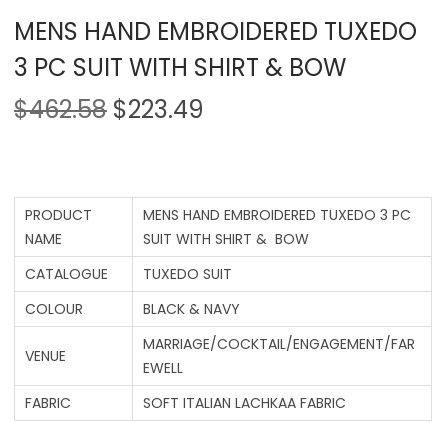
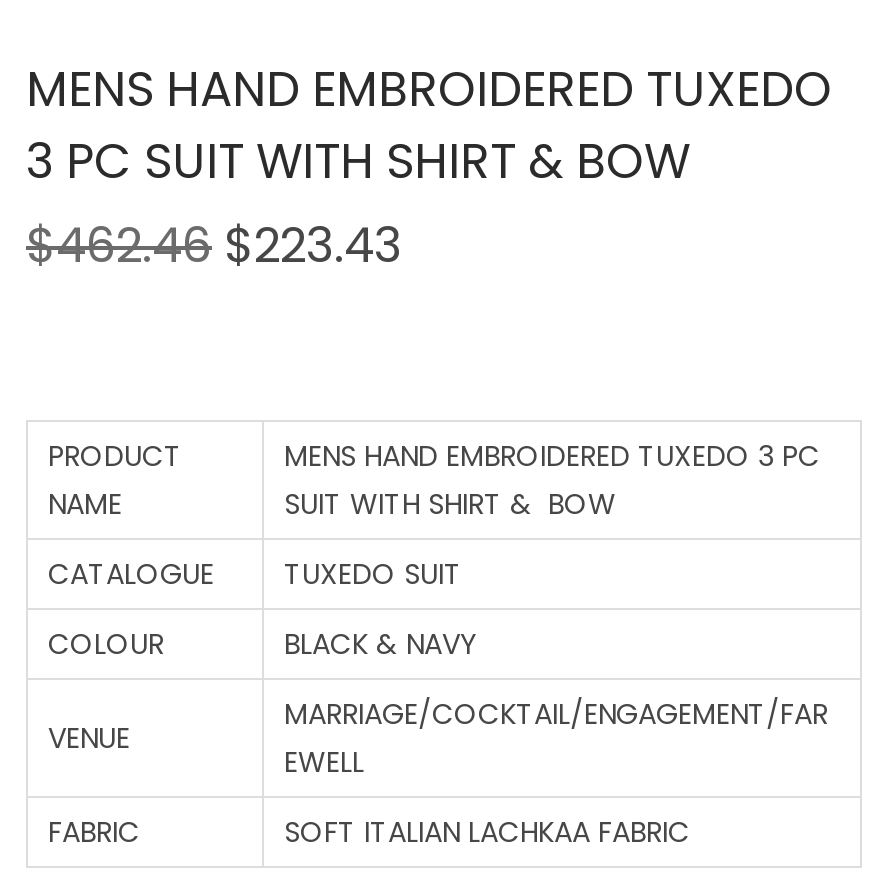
- $462.58 $223.49
+ $462.46 $223.43
